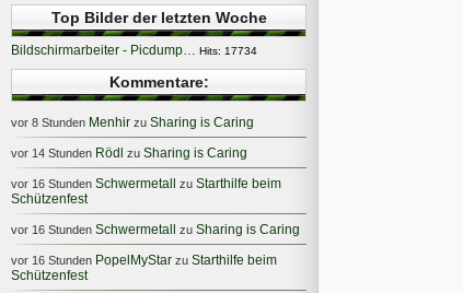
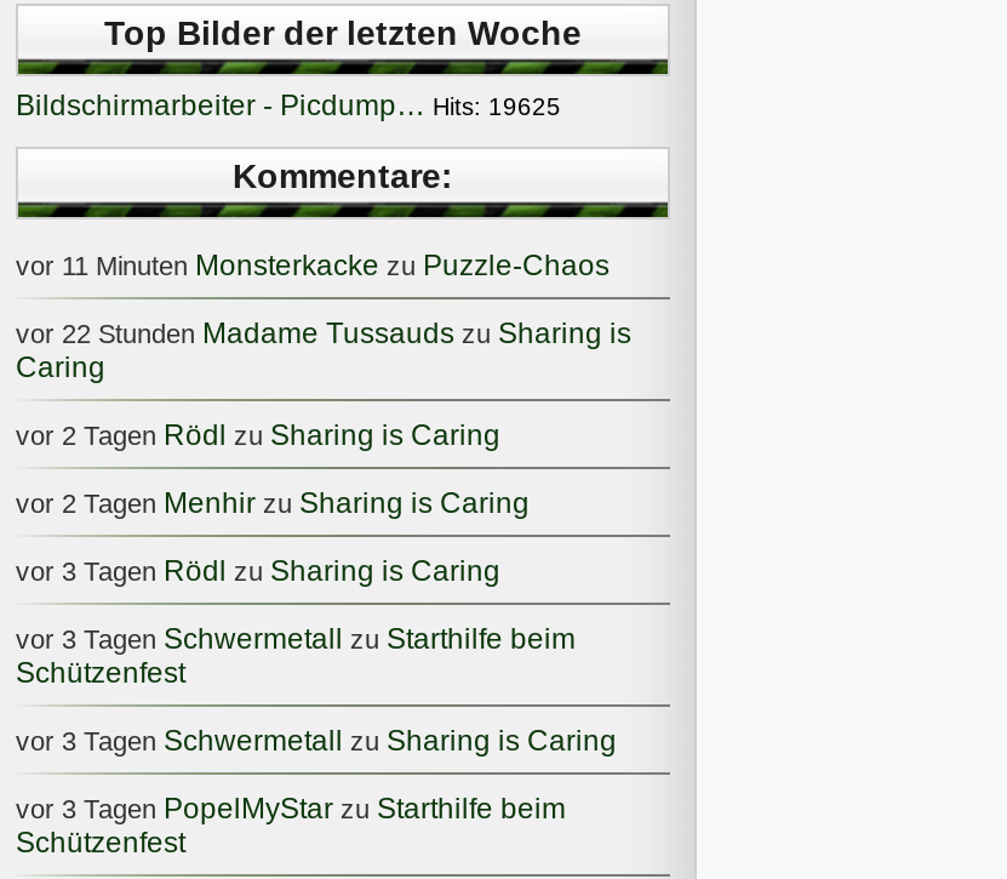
- Bildschirmarbeiter - Picdump… Hits: 17734
+ Bildschirmarbeiter - Picdump… Hits: 19625

- vor 8 Stunden Menhir zu Sharing is Caring
- vor 14 Stunden Rödl zu Sharing is Caring
- vor 16 Stunden Schwermetall zu Starthilfe beim
+ vor 11 Minuten Monsterkacke zu Puzzle-Chaos
+ vor 22 Stunden Madame Tussauds zu Sharing is
+ Caring
+ vor 2 Tagen Rödl zu Sharing is Caring
+ vor 2 Tagen Menhir zu Sharing is Caring
+ vor 3 Tagen Rödl zu Sharing is Caring
+ vor 3 Tagen Schwermetall zu Starthilfe beim

- vor 16 Stunden Schwermetall zu Sharing is Caring
+ vor 3 Tagen Schwermetall zu Sharing is Caring

- vor 16 Stunden PopelMyStar zu Starthilfe beim
+ vor 3 Tagen PopelMyStar zu Starthilfe beim
